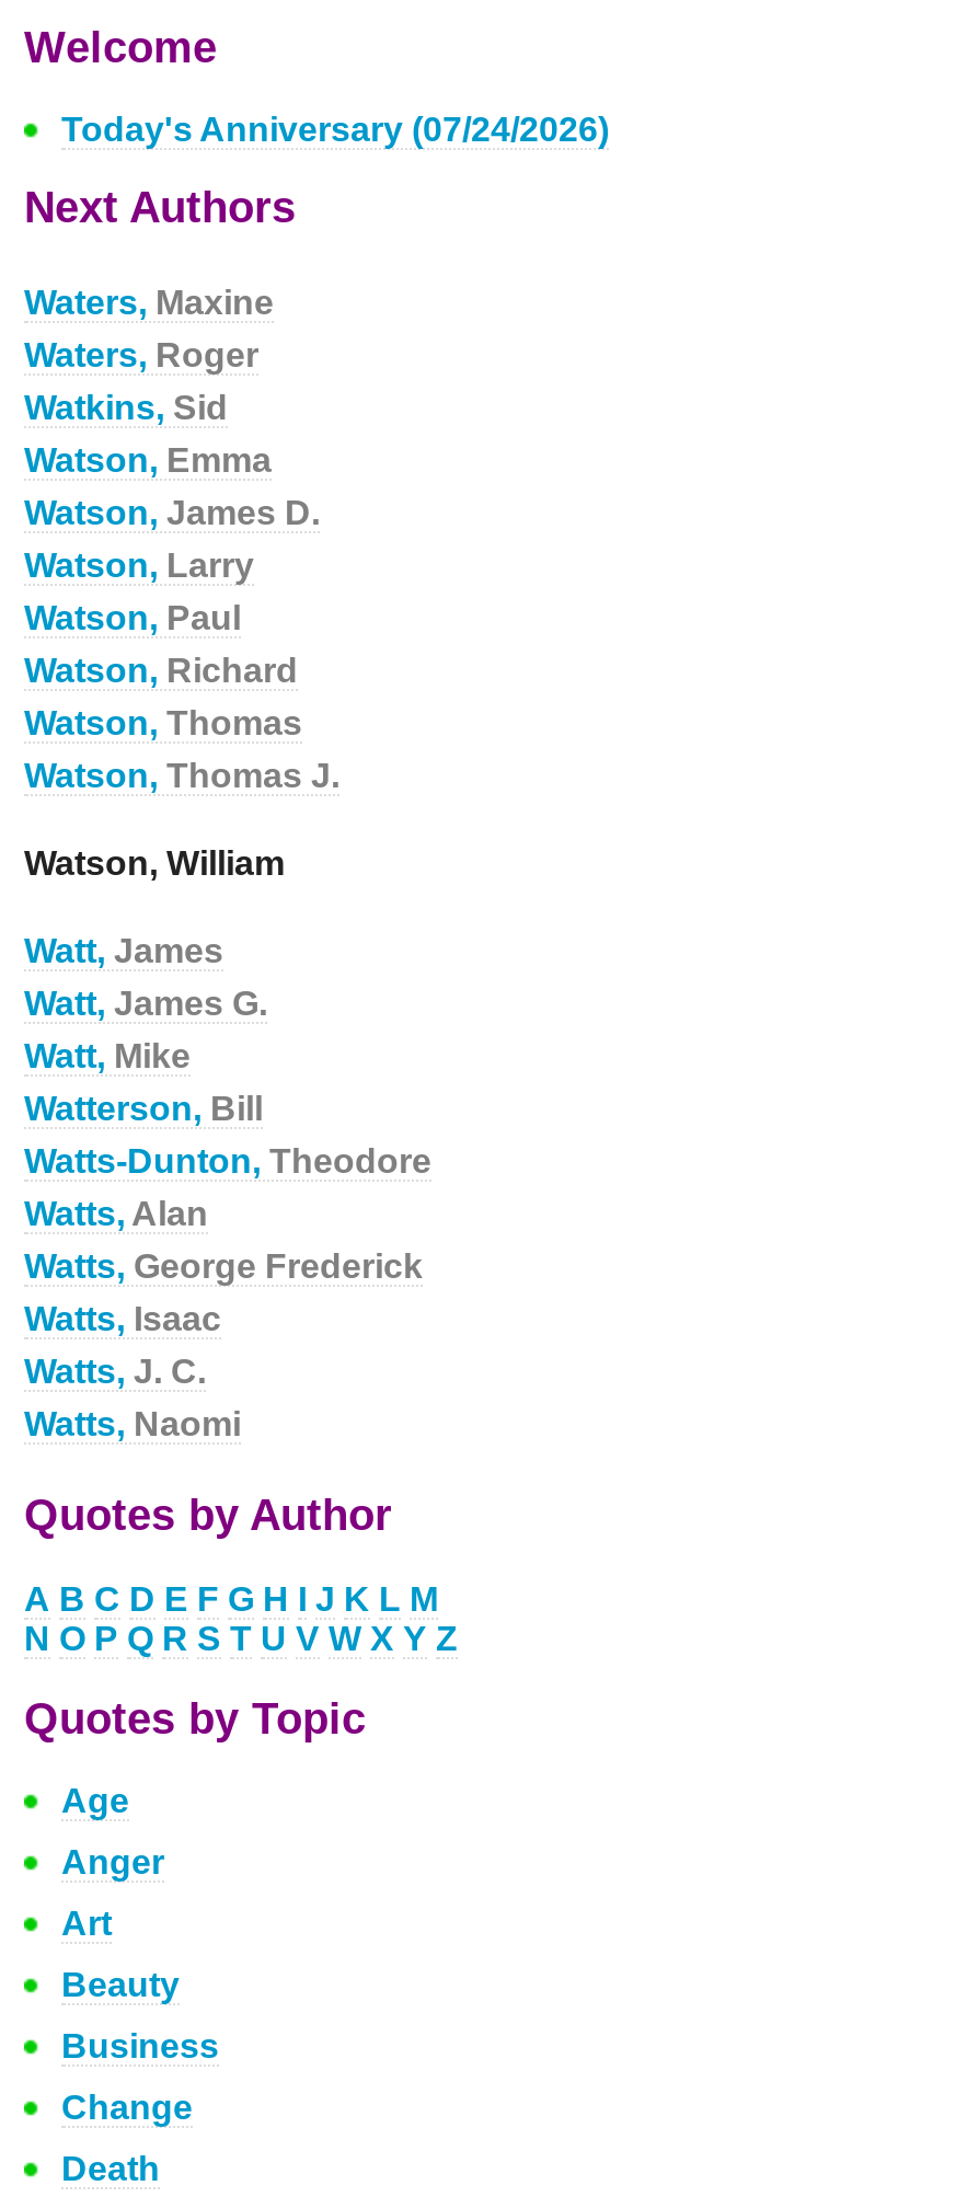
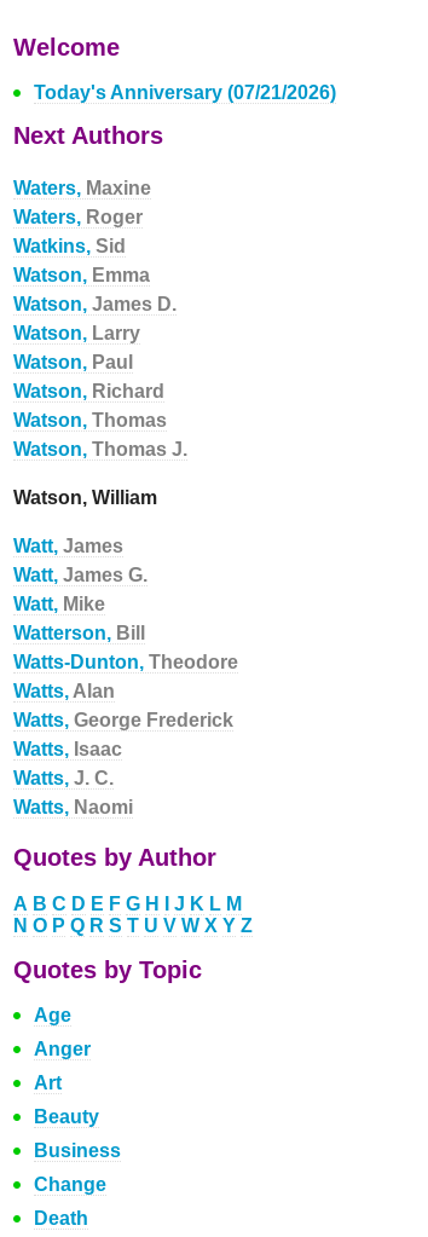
- Today's Anniversary (07/24/2026)
+ Today's Anniversary (07/21/2026)
